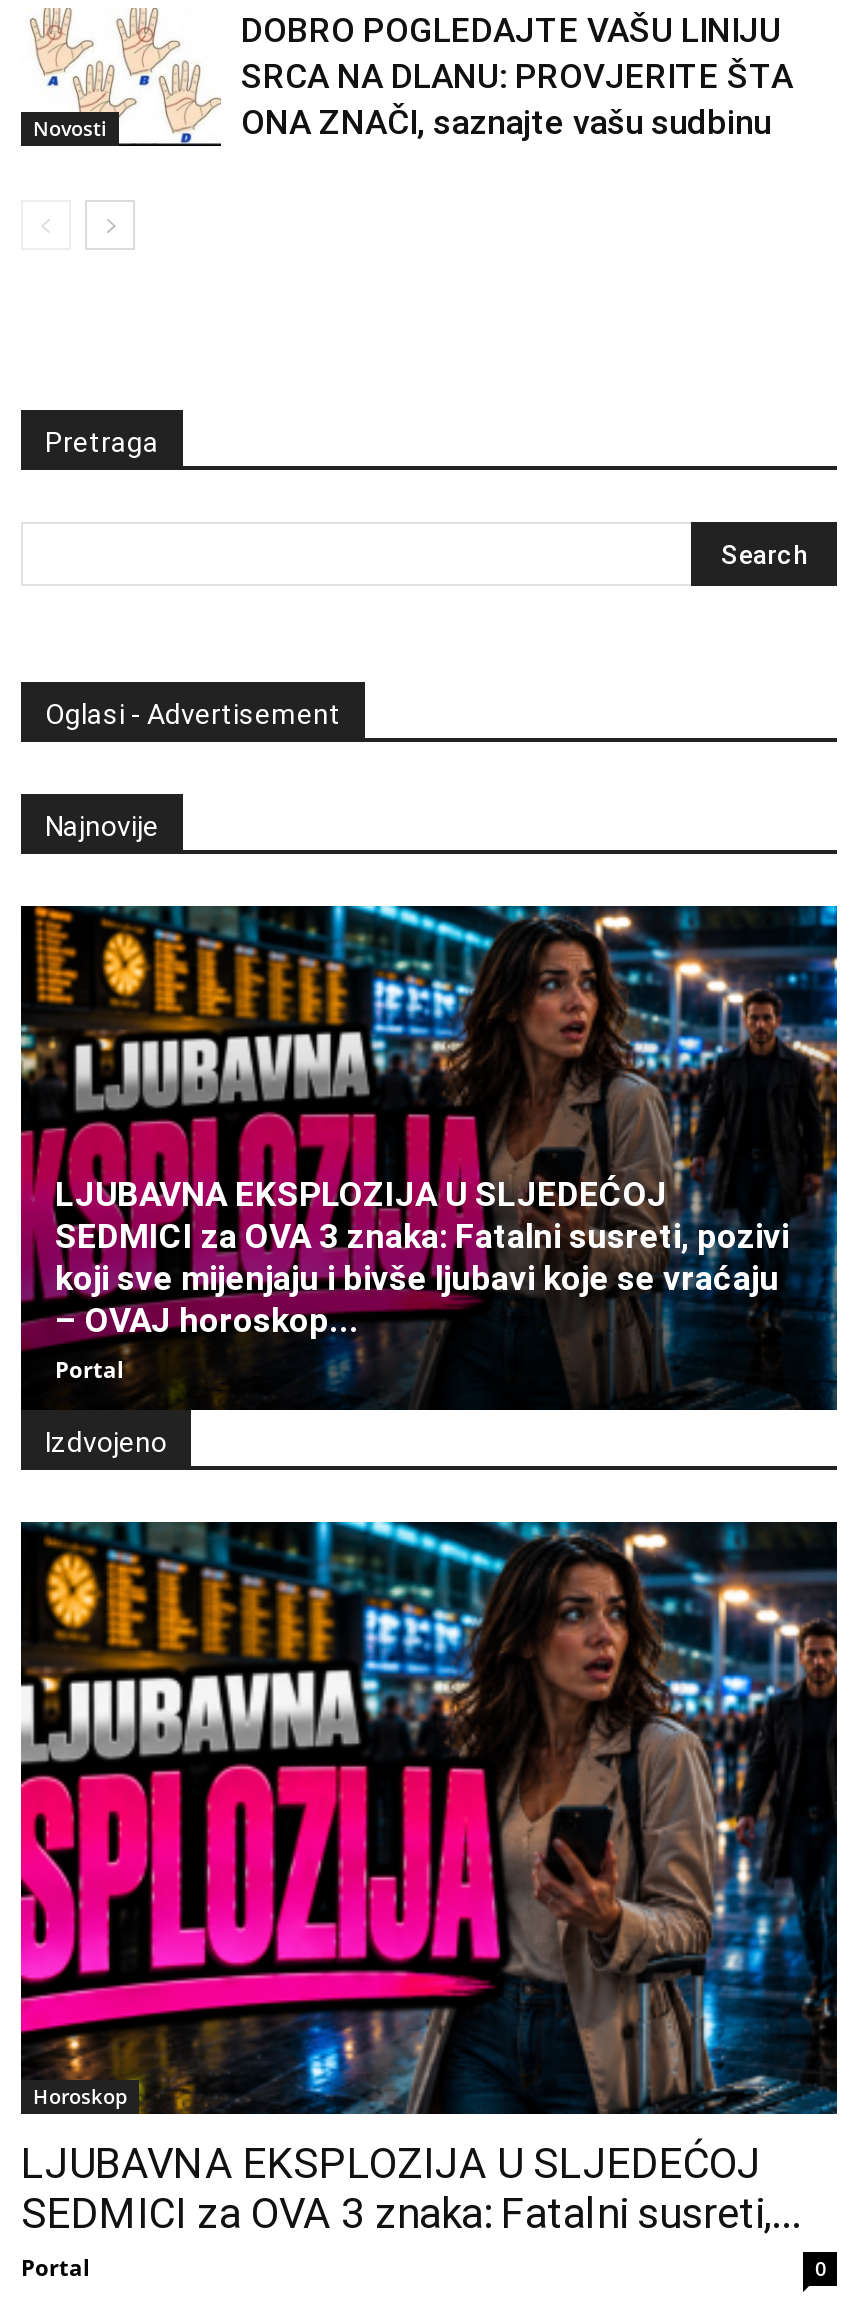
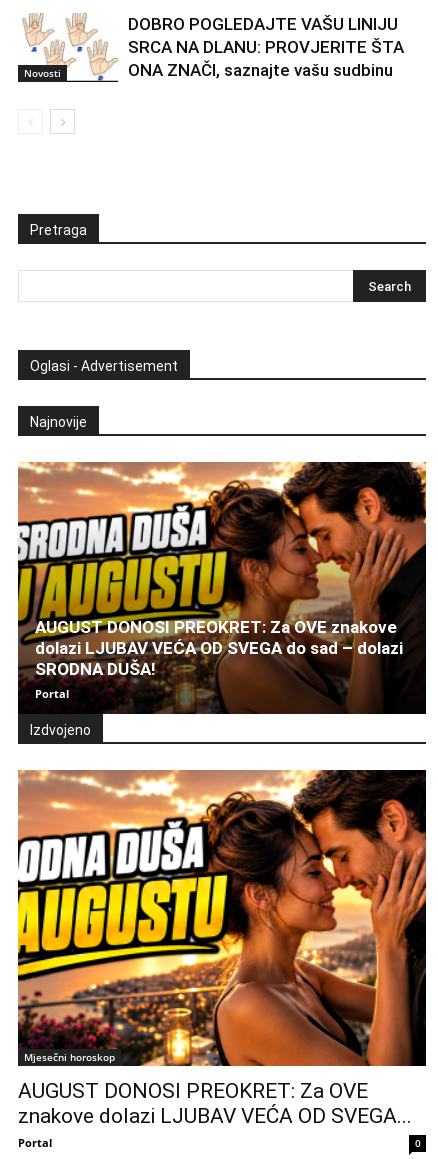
- [image]
- LJUBAVNA EKSPLOZIJA U SLJEDEĆOJ
- SEDMICI za OVA 3 znaka: Fatalni susreti, pozivi
- koji sve mijenjaju i bivše ljubavi koje se vraćaju
- – OVAJ horoskop...
+ [image]
+ AUGUST DONOSI PREOKRET: Za OVE znakove
+ dolazi LJUBAV VEĆA OD SVEGA do sad – dolazi
+ SRODNA DUŠA!

- [image]
- Horoskop
+ [image]
+ Mjesečni horoskop

- LJUBAVNA EKSPLOZIJA U SLJEDEĆOJ
- SEDMICI za OVA 3 znaka: Fatalni susreti,...
+ AUGUST DONOSI PREOKRET: Za OVE
+ znakove dolazi LJUBAV VEĆA OD SVEGA...
